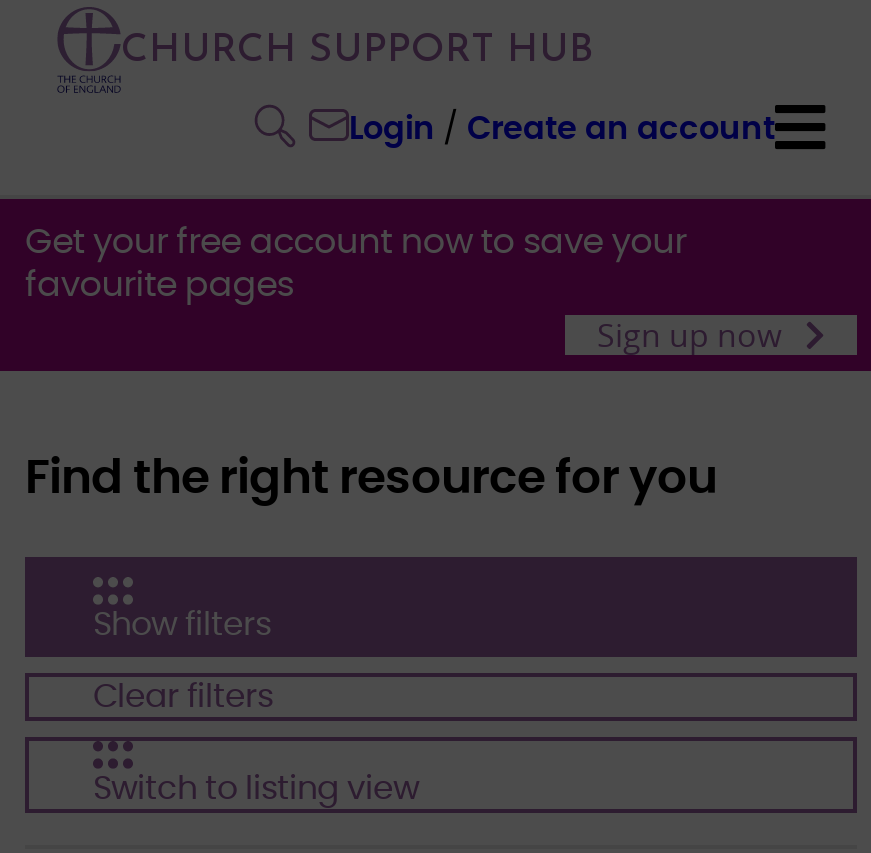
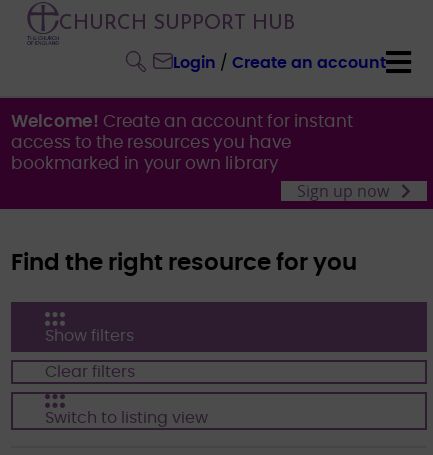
- Get your free account now to save your
- favourite pages
+ Welcome! Create an account for instant
+ access to the resources you have
+ bookmarked in your own library
